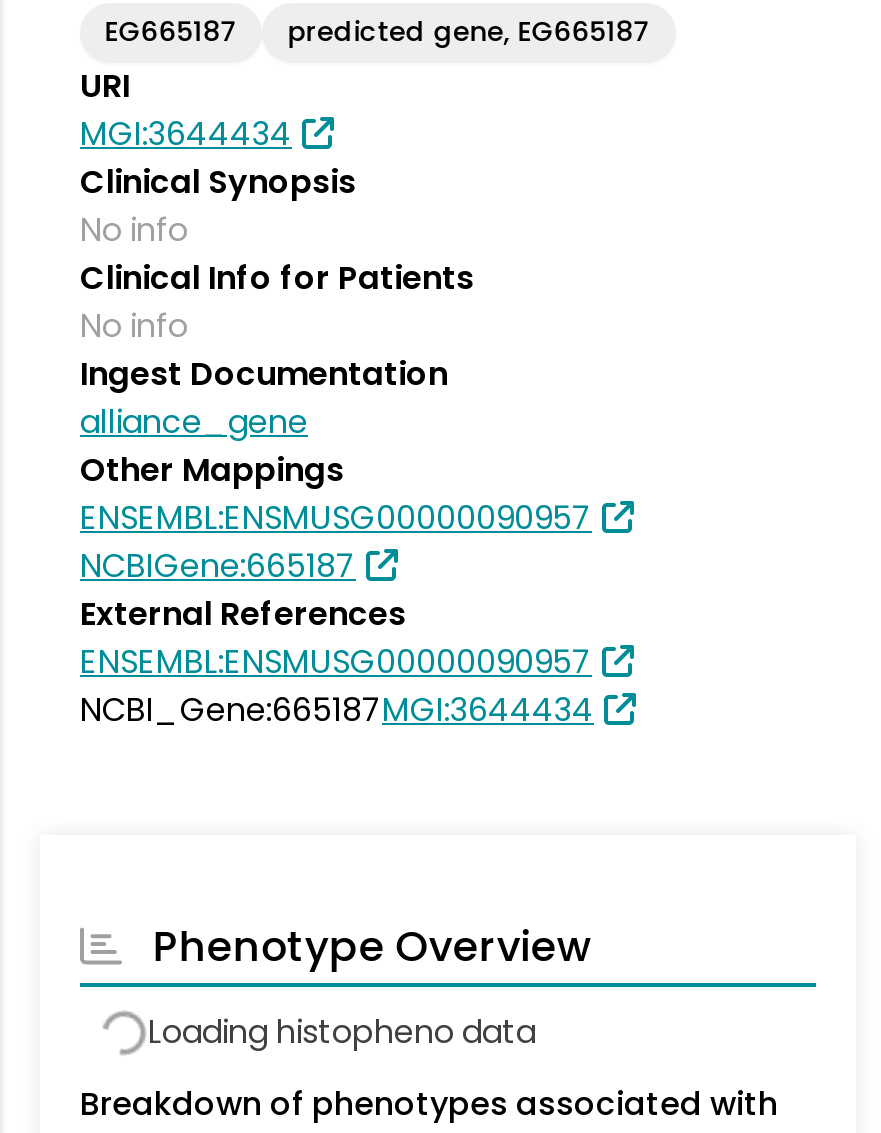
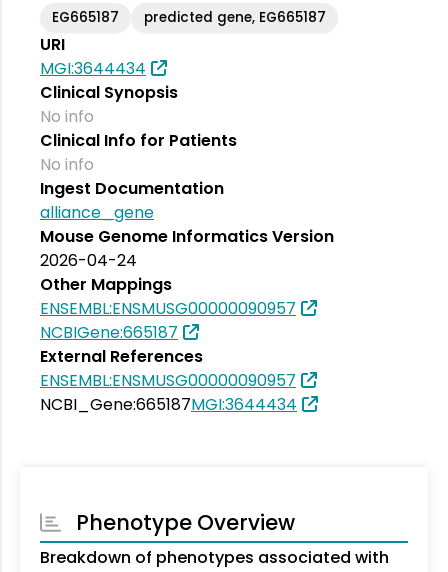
+ Mouse Genome Informatics Version
+ 2026-04-24

moved down: Other Mappings | ENSEMBL:ENSMUSG00000090957 | NCBIGene:665187 | External References | ENSEMBL:ENSMUSG00000090957 | NCBI_Gene:665187MGI:3644434 | Phenotype Overview

- Loading histopheno data
